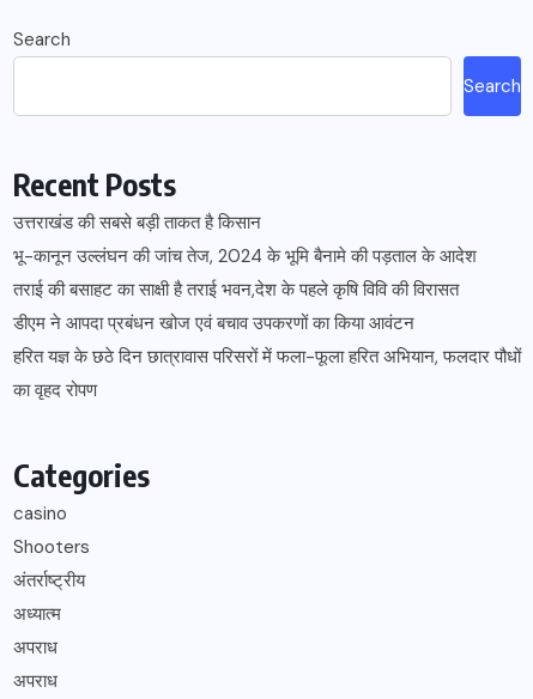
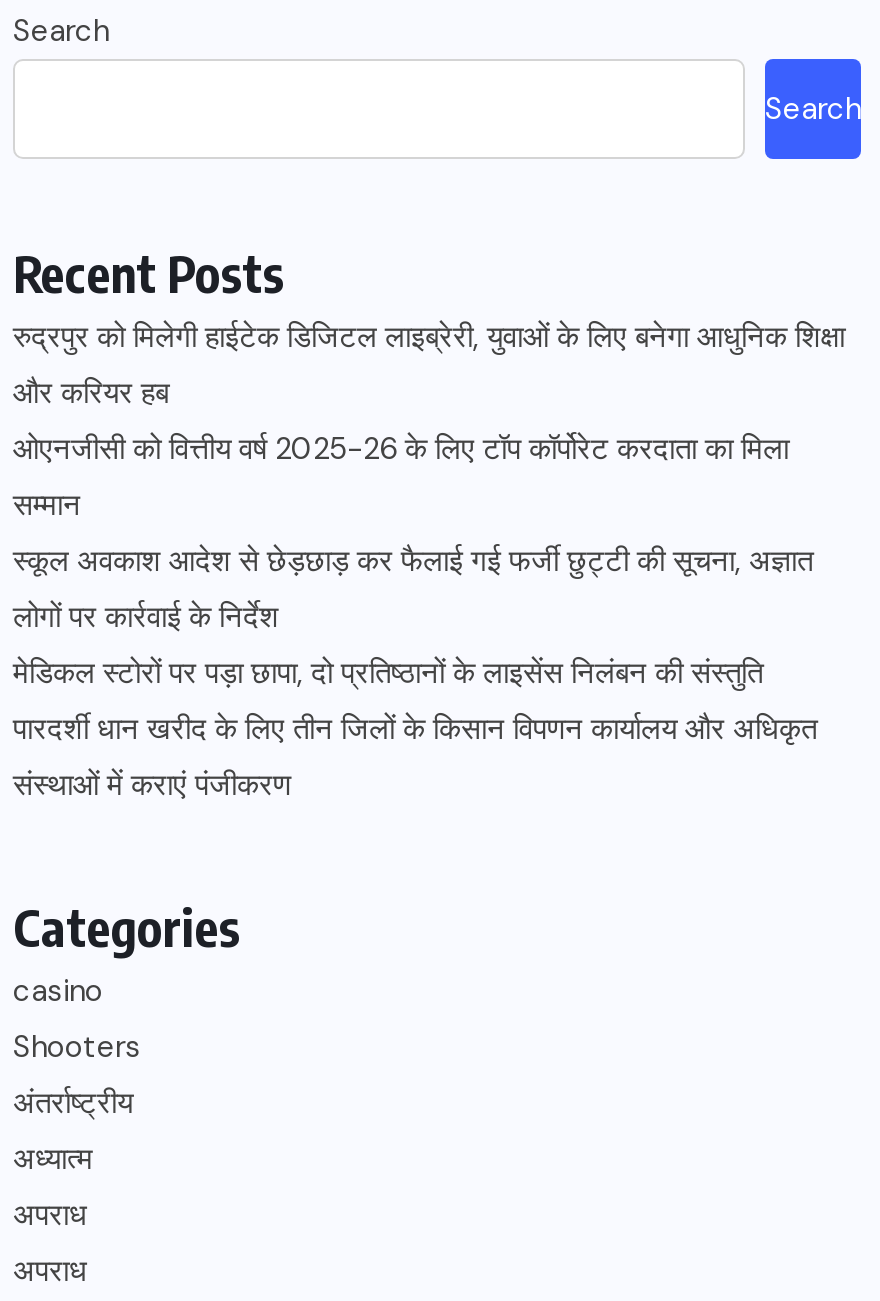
- उत्तराखंड की सबसे बड़ी ताकत है किसान
- भू-कानून उल्लंघन की जांच तेज, 2024 के भूमि बैनामे की पड़ताल के आदेश
- तराई की बसाहट का साक्षी है तराई भवन,देश के पहले कृषि विवि की विरासत
- डीएम ने आपदा प्रबंधन खोज एवं बचाव उपकरणों का किया आवंटन
- हरित यज्ञ के छठे दिन छात्रावास परिसरों में फला-फूला हरित अभियान, फलदार पौधों
- का वृहद रोपण
+ रुद्रपुर को मिलेगी हाईटेक डिजिटल लाइब्रेरी, युवाओं के लिए बनेगा आधुनिक शिक्षा
+ और करियर हब
+ ओएनजीसी को वित्तीय वर्ष 2025-26 के लिए टॉप कॉर्पोरेट करदाता का मिला
+ सम्मान
+ स्कूल अवकाश आदेश से छेड़छाड़ कर फैलाई गई फर्जी छुट्टी की सूचना, अज्ञात
+ लोगों पर कार्रवाई के निर्देश
+ मेडिकल स्टोरों पर पड़ा छापा, दो प्रतिष्ठानों के लाइसेंस निलंबन की संस्तुति
+ पारदर्शी धान खरीद के लिए तीन जिलों के किसान विपणन कार्यालय और अधिकृत
+ संस्थाओं में कराएं पंजीकरण
